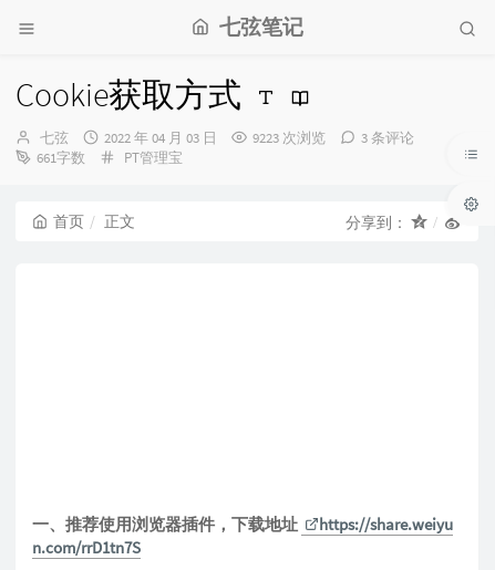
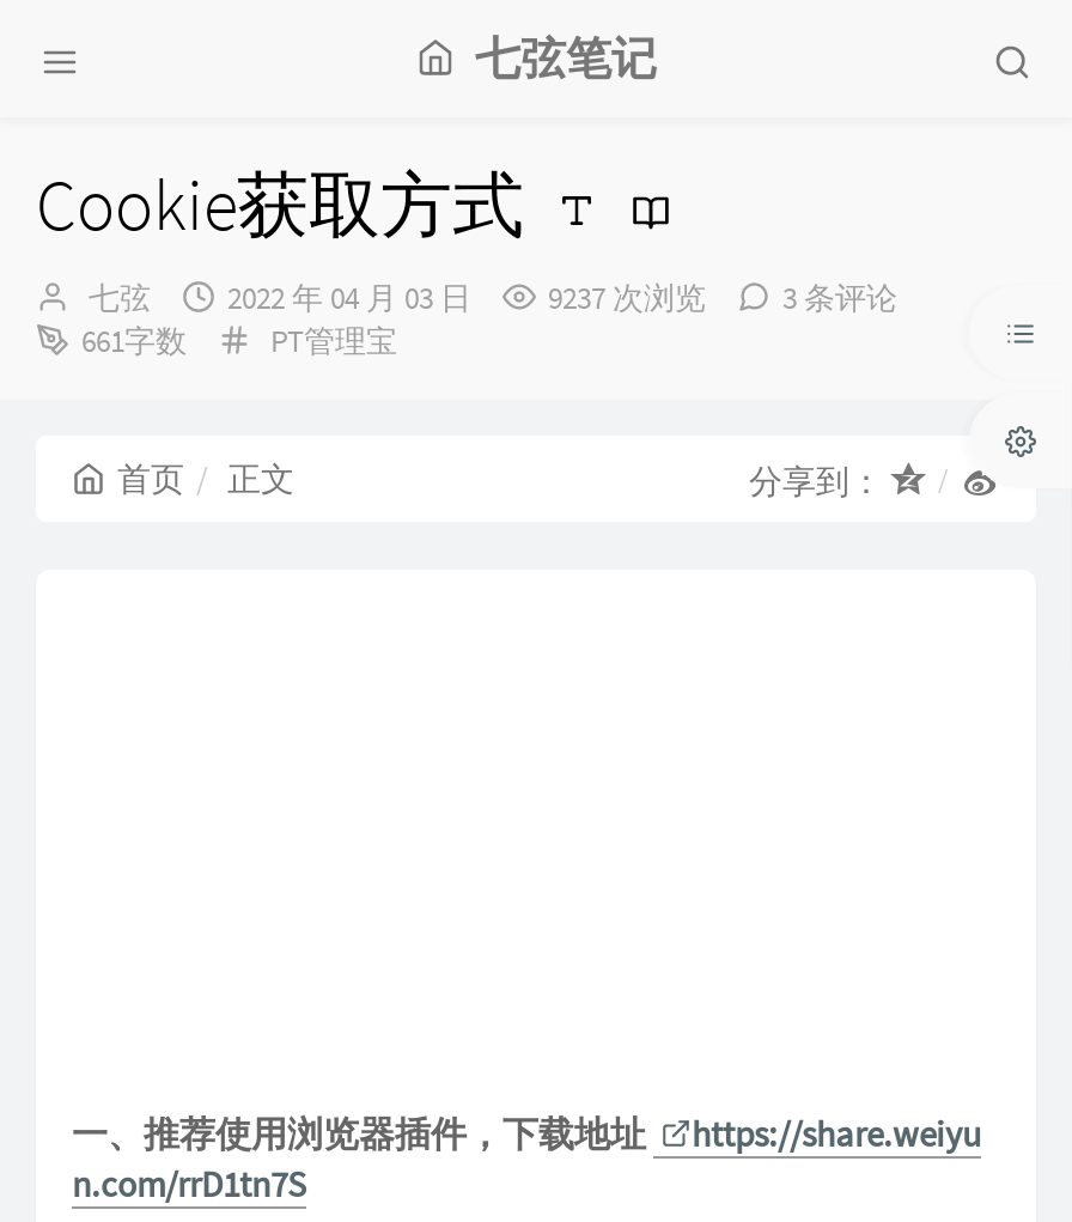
- 9223 次浏览
+ 9237 次浏览
